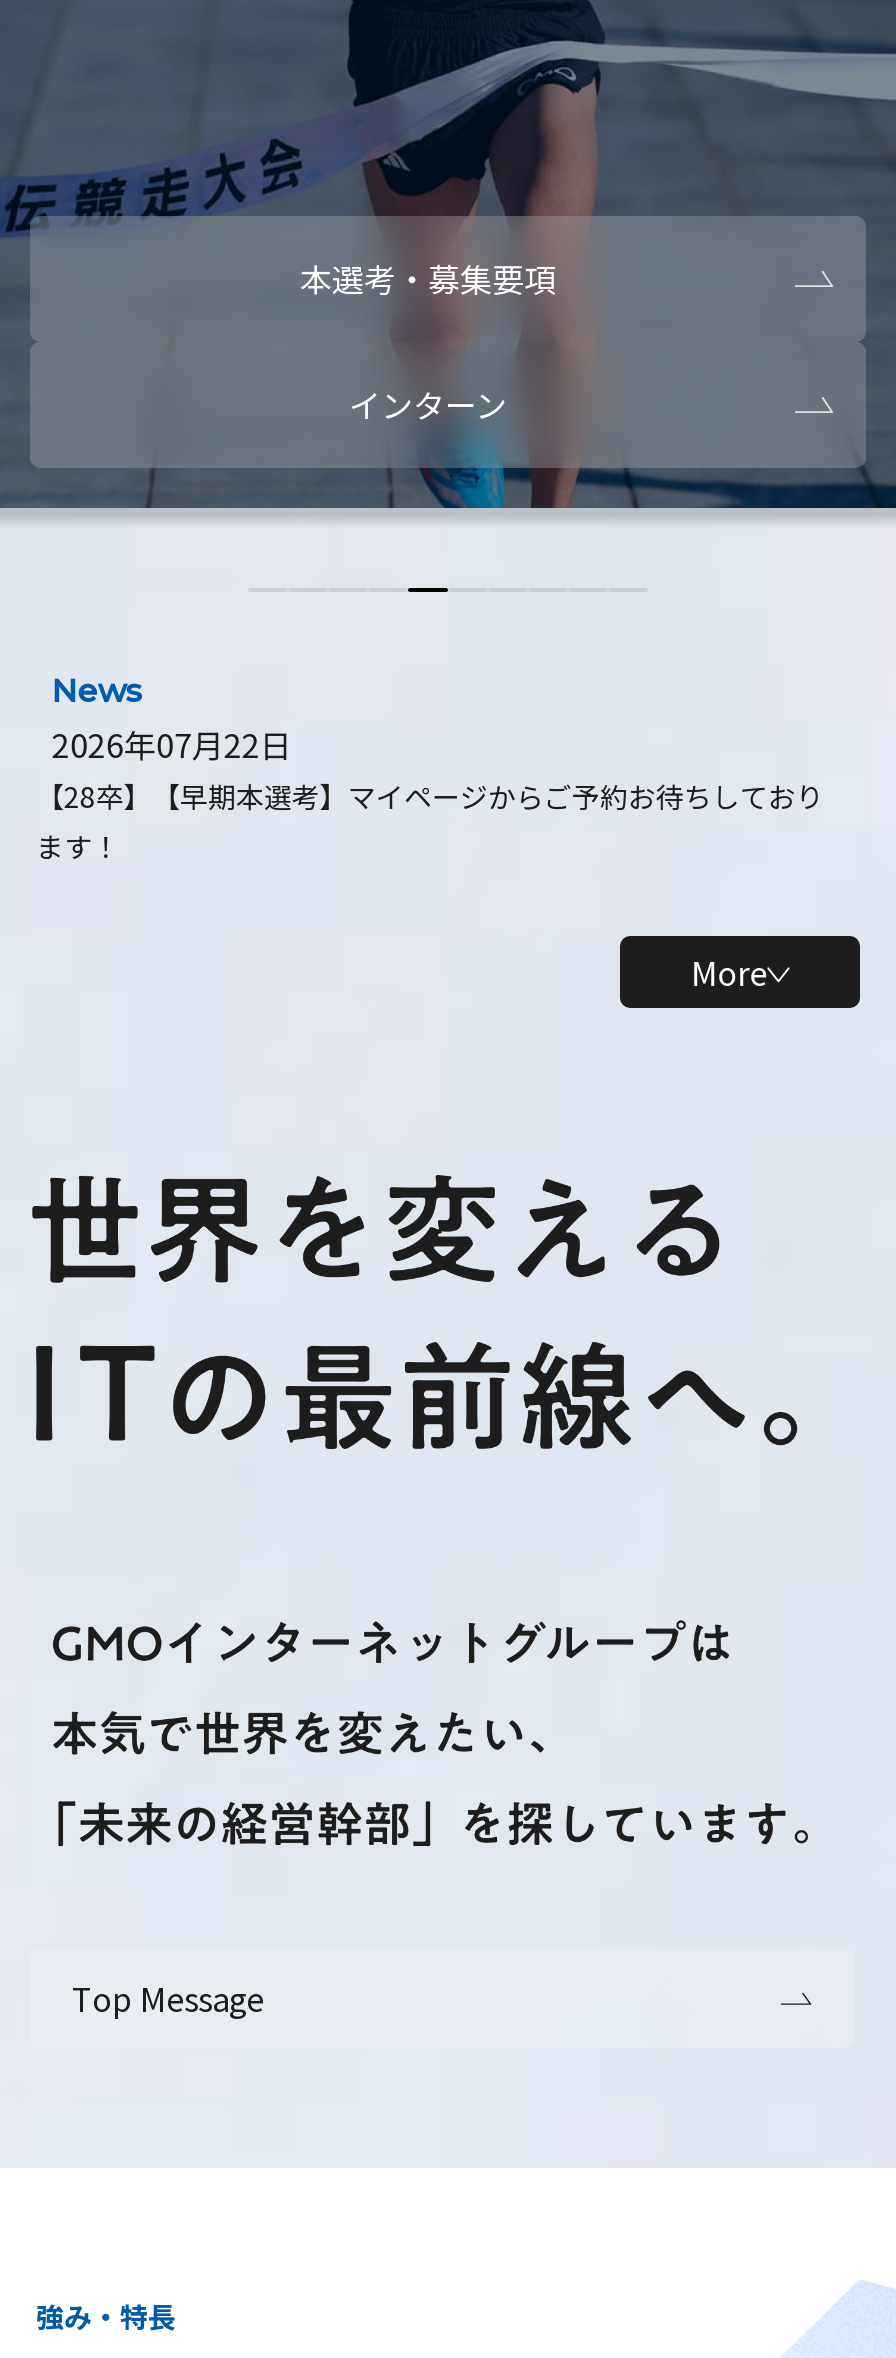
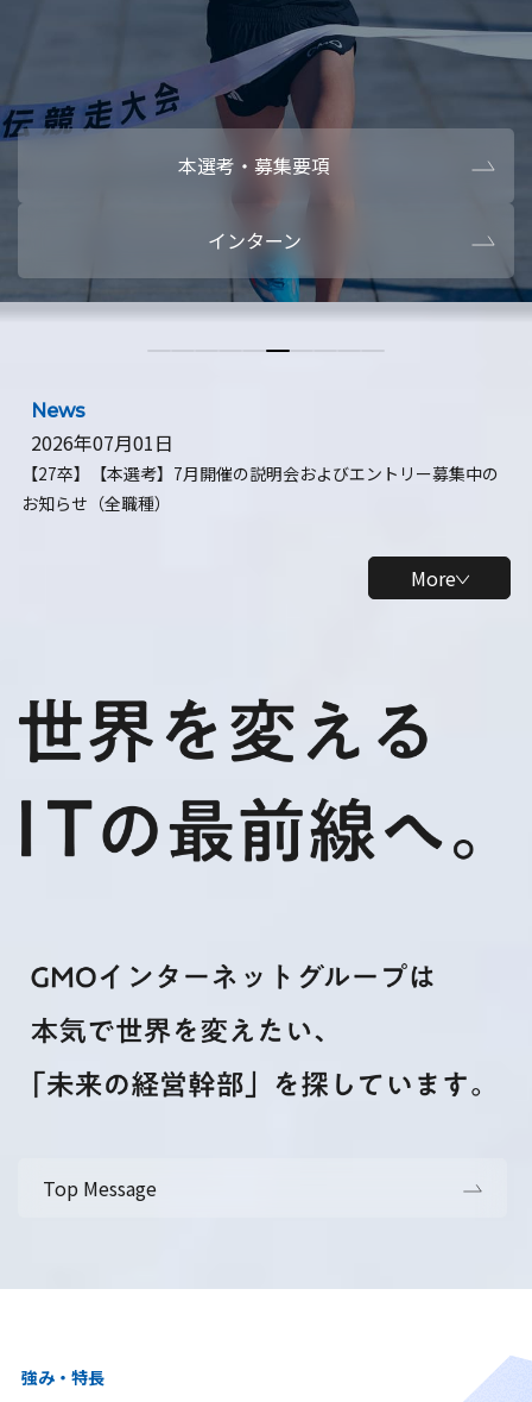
- 2026年07月22日
- 【28卒】【早期本選考】マイページからご予約お待ちしており
- ます！
+ 2026年07月01日
+ 【27卒】【本選考】7月開催の説明会およびエントリー募集中の
+ お知らせ（全職種）
